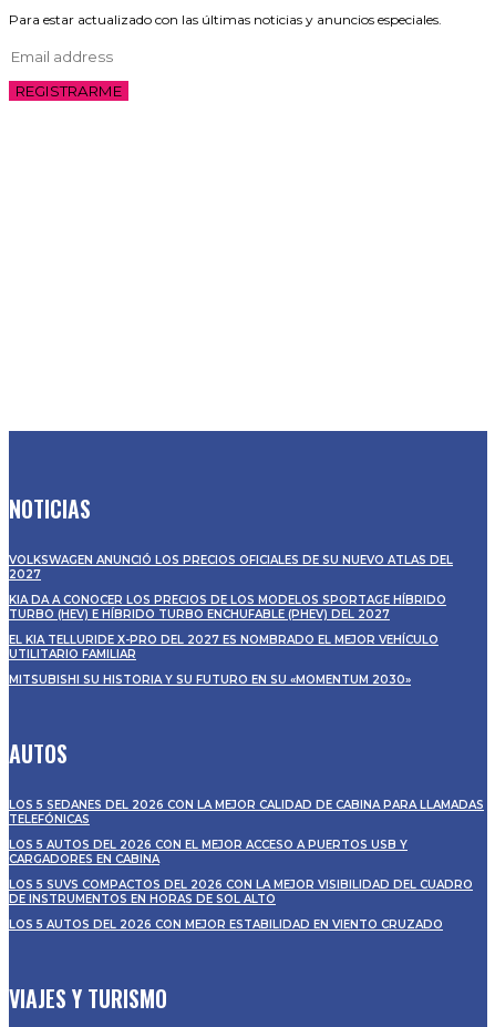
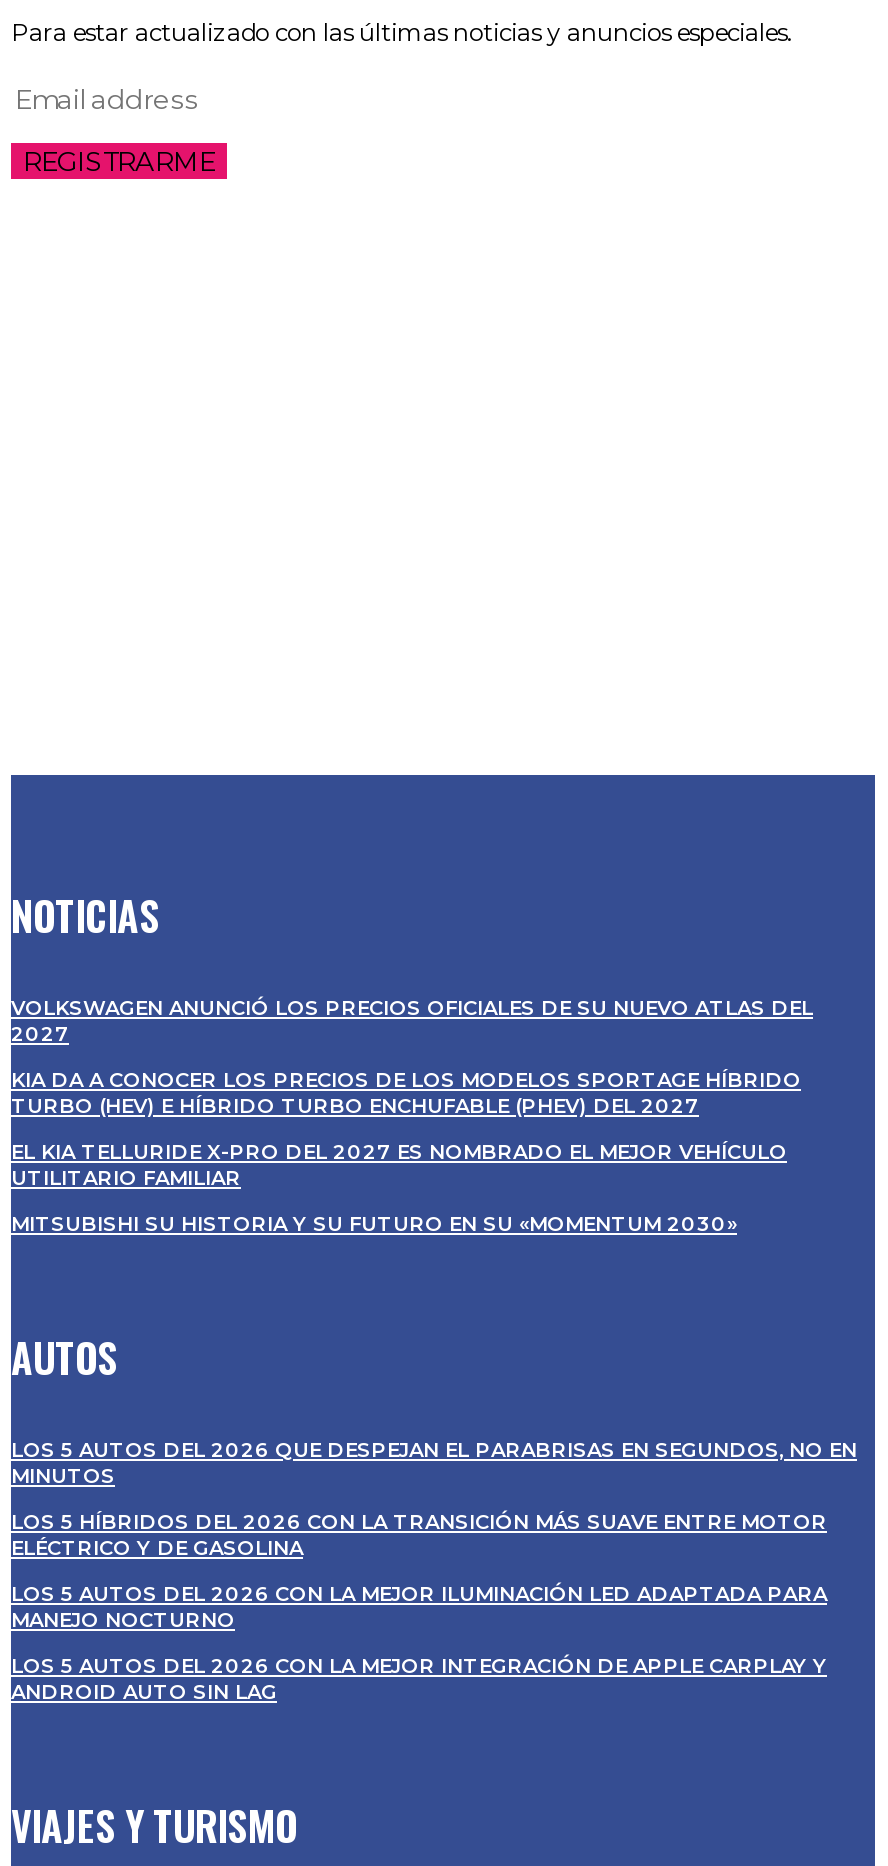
- LOS 5 SEDANES DEL 2026 CON LA MEJOR CALIDAD DE CABINA PARA LLAMADAS
- TELEFÓNICAS
+ LOS 5 AUTOS DEL 2026 QUE DESPEJAN EL PARABRISAS EN SEGUNDOS, NO EN
+ MINUTOS

- LOS 5 AUTOS DEL 2026 CON EL MEJOR ACCESO A PUERTOS USB Y
- CARGADORES EN CABINA
+ LOS 5 HÍBRIDOS DEL 2026 CON LA TRANSICIÓN MÁS SUAVE ENTRE MOTOR
+ ELÉCTRICO Y DE GASOLINA

- LOS 5 SUVS COMPACTOS DEL 2026 CON LA MEJOR VISIBILIDAD DEL CUADRO
- DE INSTRUMENTOS EN HORAS DE SOL ALTO
+ LOS 5 AUTOS DEL 2026 CON LA MEJOR ILUMINACIÓN LED ADAPTADA PARA
+ MANEJO NOCTURNO

- LOS 5 AUTOS DEL 2026 CON MEJOR ESTABILIDAD EN VIENTO CRUZADO
+ LOS 5 AUTOS DEL 2026 CON LA MEJOR INTEGRACIÓN DE APPLE CARPLAY Y
+ ANDROID AUTO SIN LAG
